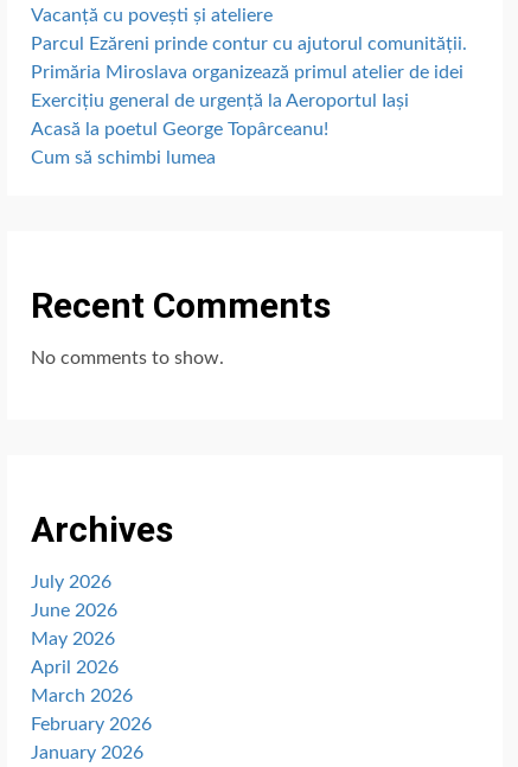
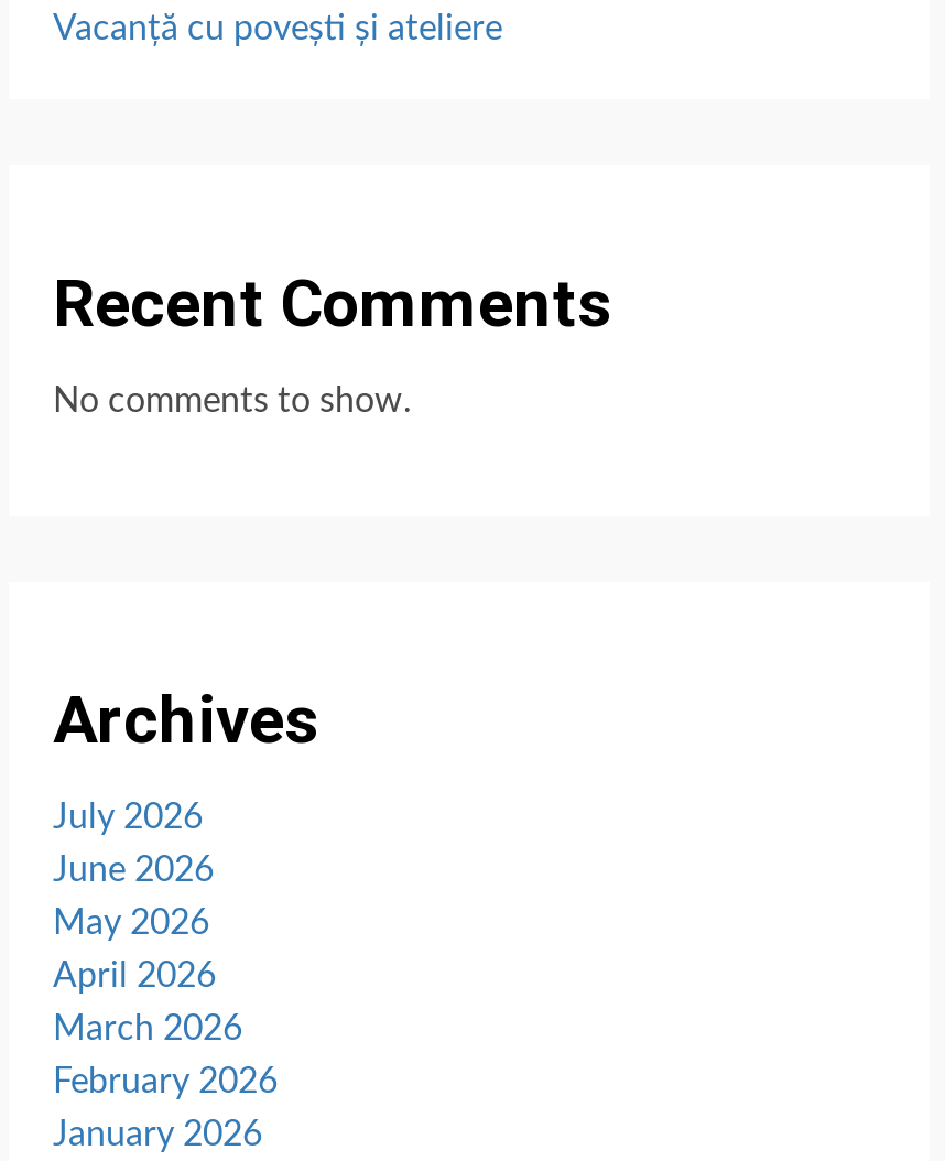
- Parcul Ezăreni prinde contur cu ajutorul comunității.
- Primăria Miroslava organizează primul atelier de idei
- Exercițiu general de urgență la Aeroportul Iași
- Acasă la poetul George Topârceanu!
- Cum să schimbi lumea
